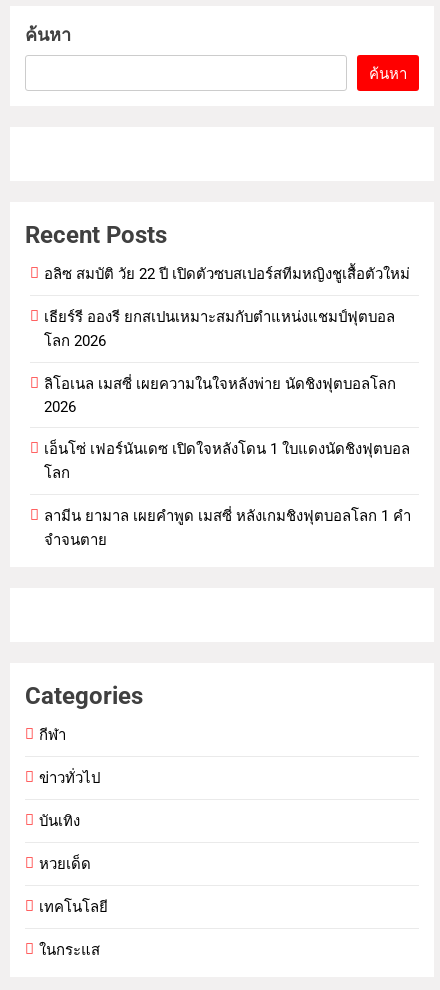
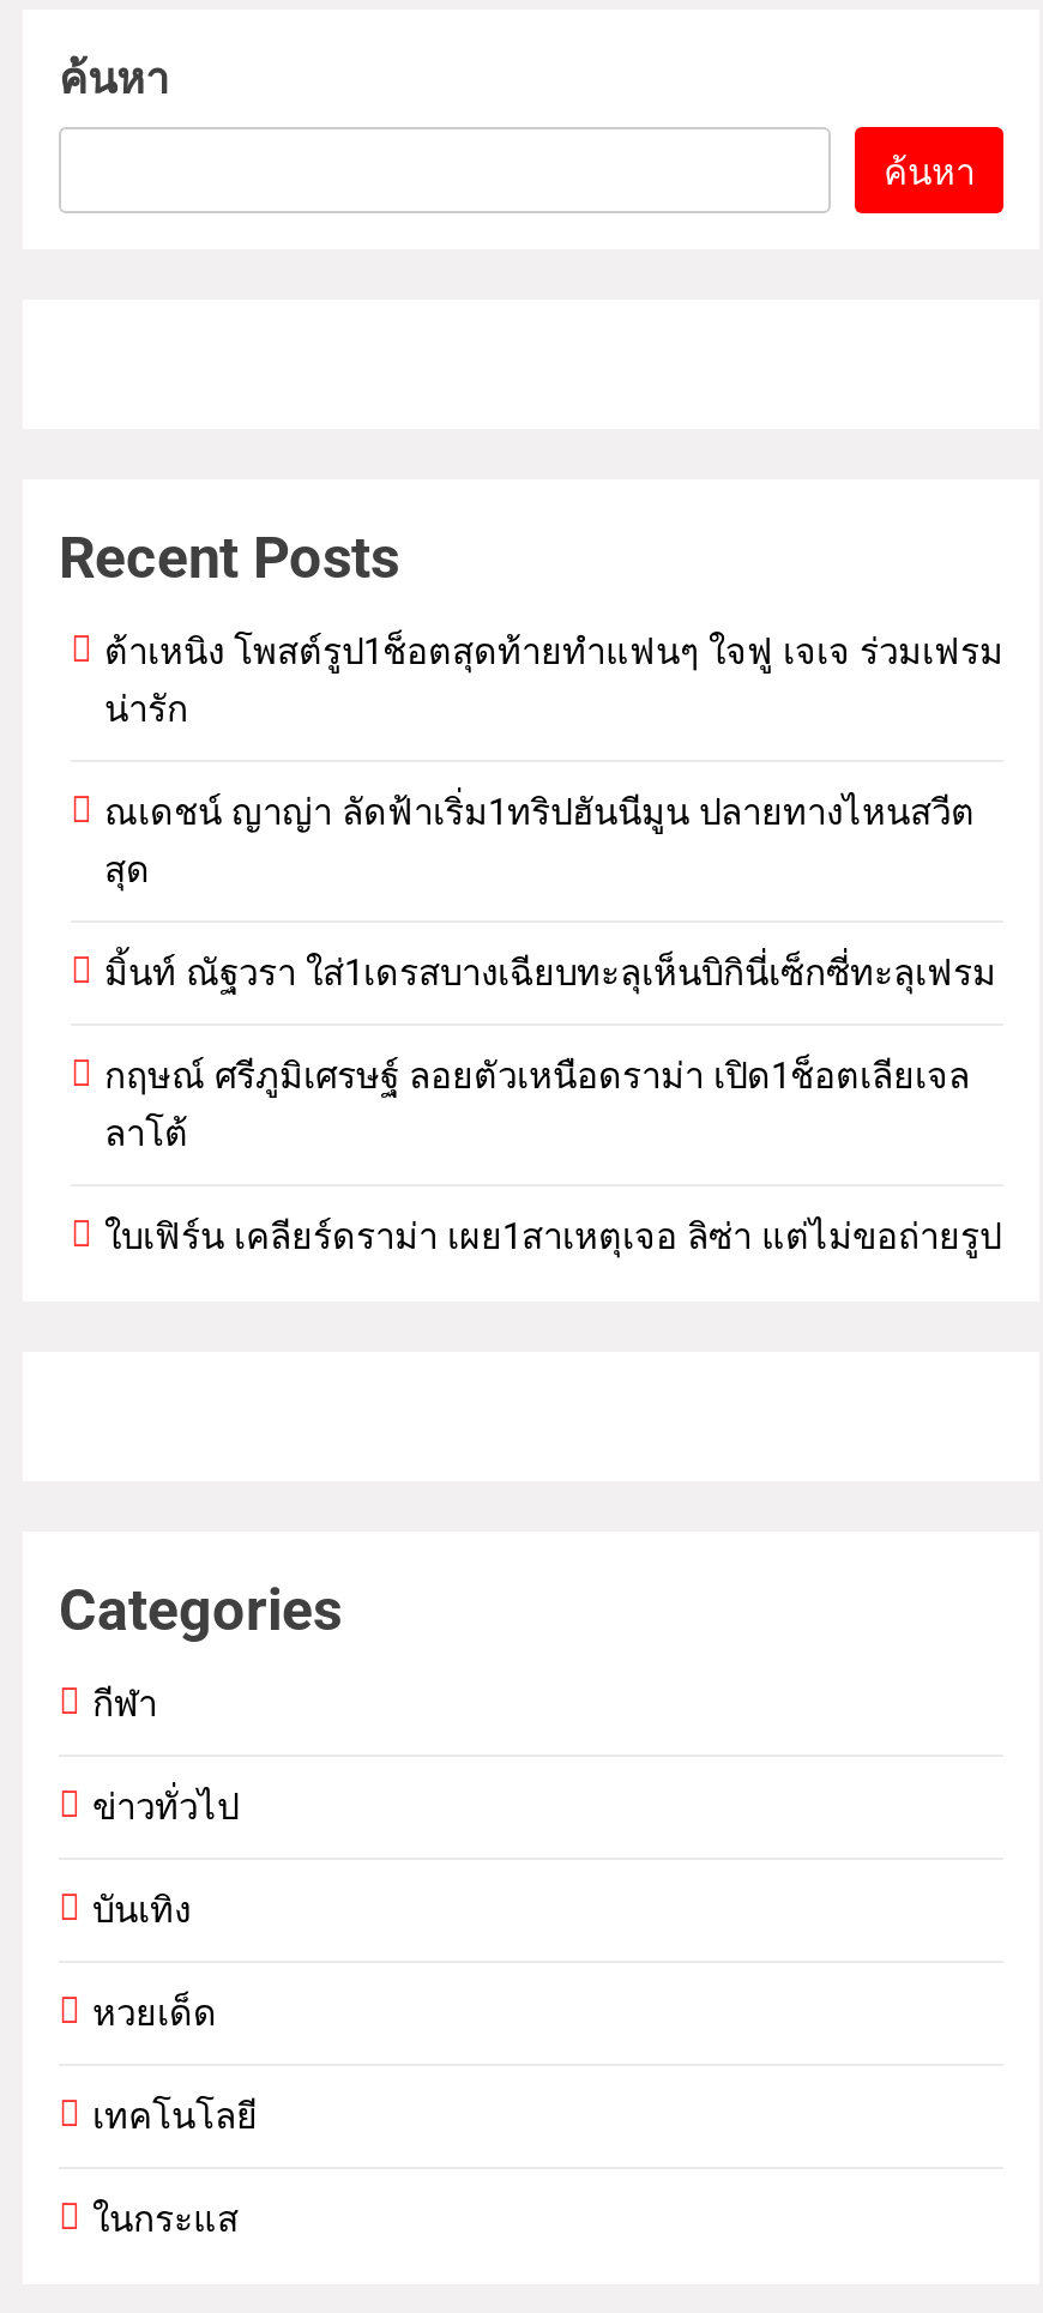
- อลิซ สมบัติ วัย 22 ปี เปิดตัวซบสเปอร์สทีมหญิงชูเสื้อตัวใหม่
+ ต้าเหนิง โพสต์รูป1ช็อตสุดท้ายทำแฟนๆ ใจฟู เจเจ ร่วมเฟรม
+ น่ารัก

- เธียร์รี อองรี ยกสเปนเหมาะสมกับตำแหน่งแชมป์ฟุตบอล
- โลก 2026
+ ณเดชน์ ญาญ่า ลัดฟ้าเริ่ม1ทริปฮันนีมูน ปลายทางไหนสวีต
+ สุด

- ลิโอเนล เมสซี่ เผยความในใจหลังพ่าย นัดชิงฟุตบอลโลก
- 2026
+ มิ้นท์ ณัฐวรา ใส่1เดรสบางเฉียบทะลุเห็นบิกินี่เซ็กซี่ทะลุเฟรม

- เอ็นโซ่ เฟอร์นันเดซ เปิดใจหลังโดน 1 ใบแดงนัดชิงฟุตบอล
- โลก
+ กฤษณ์ ศรีภูมิเศรษฐ์ ลอยตัวเหนือดราม่า เปิด1ช็อตเลียเจล
+ ลาโต้

- ลามีน ยามาล เผยคำพูด เมสซี่ หลังเกมชิงฟุตบอลโลก 1 คำ
- จำจนตาย
+ ใบเฟิร์น เคลียร์ดราม่า เผย1สาเหตุเจอ ลิซ่า แต่ไม่ขอถ่ายรูป
